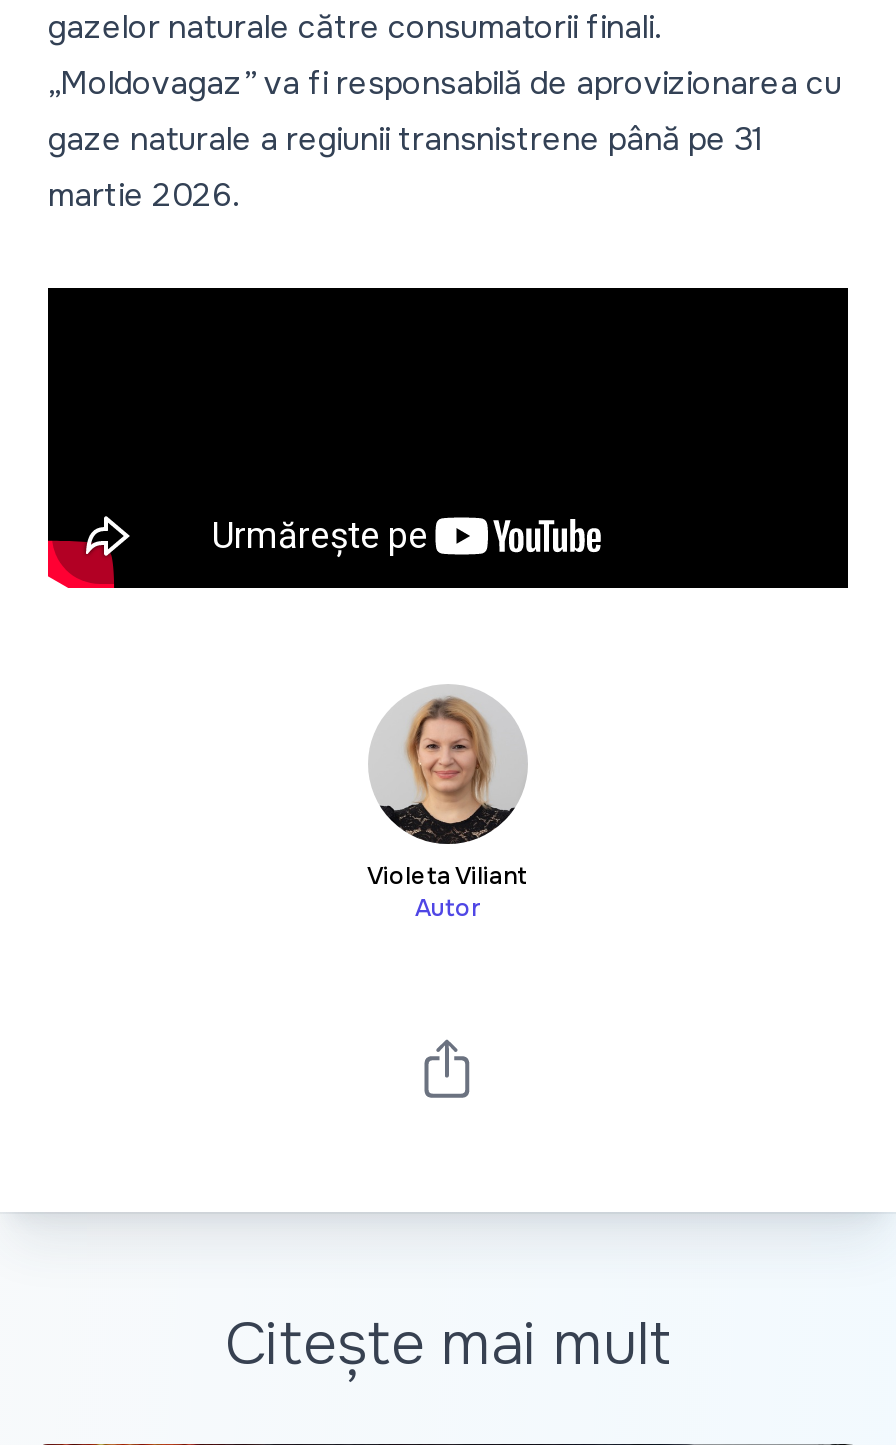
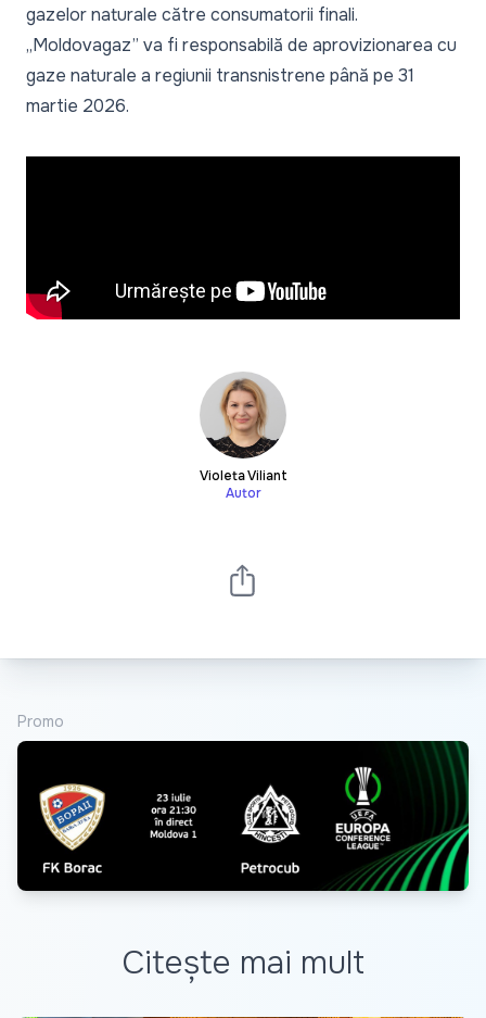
+ [image]

+ Promo
